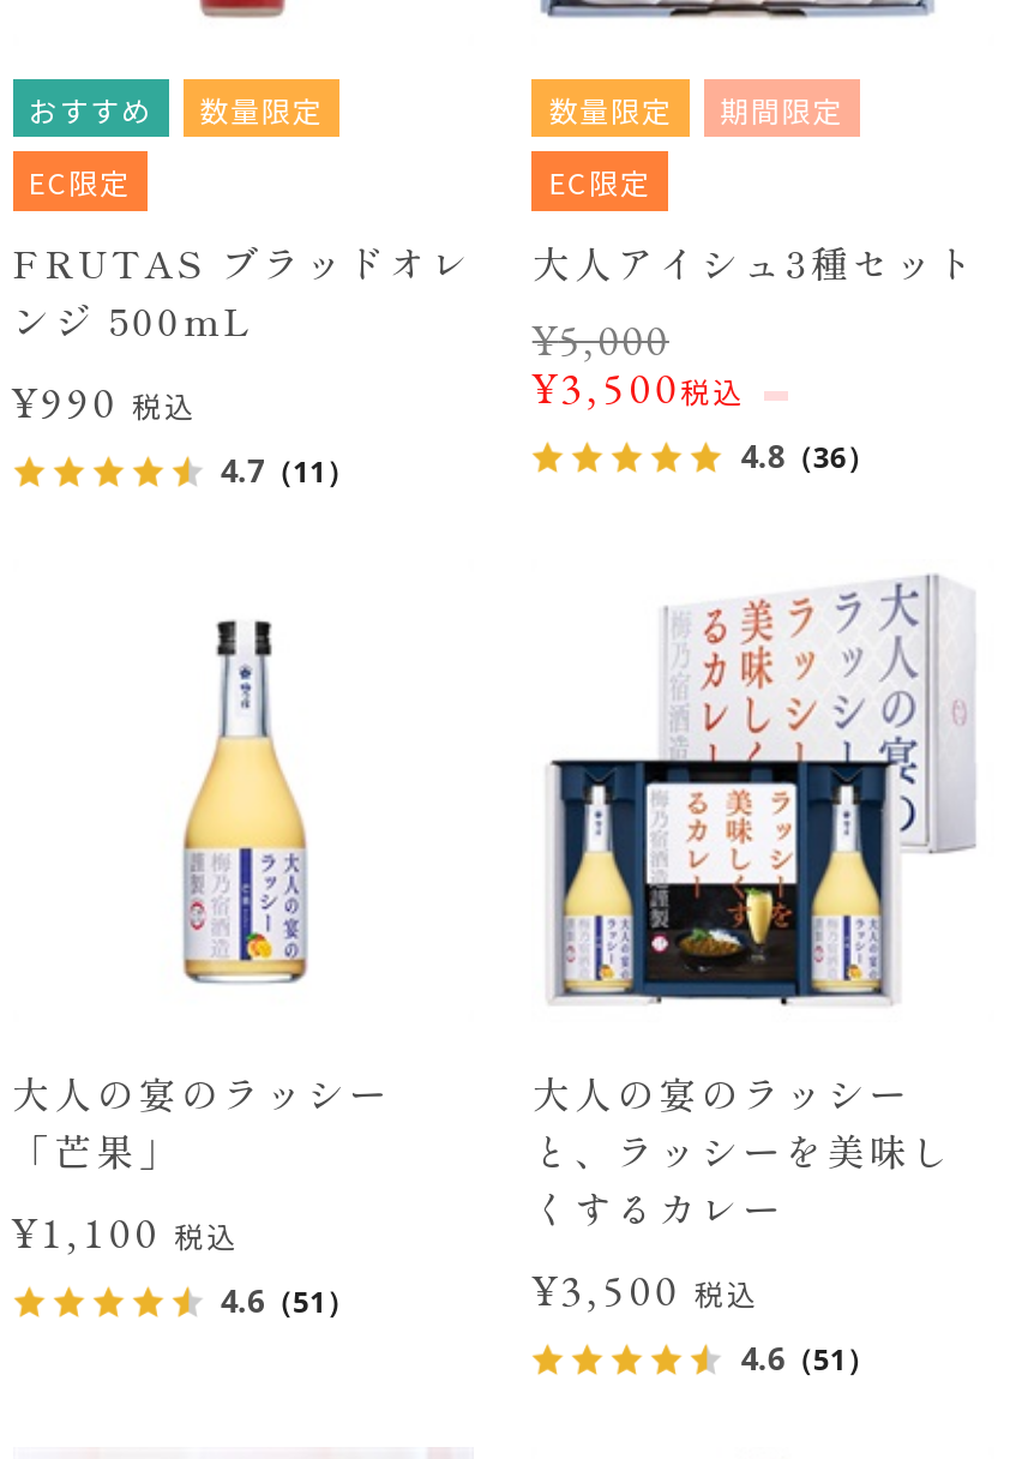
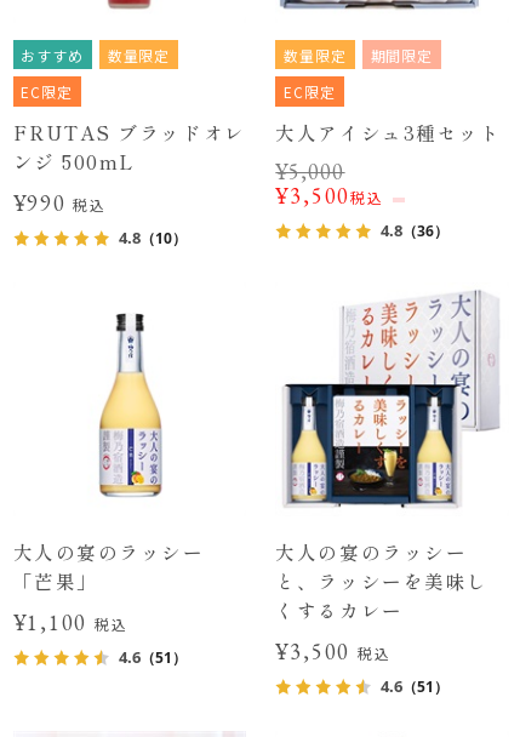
- 4.7（11）
+ 4.8（10）
